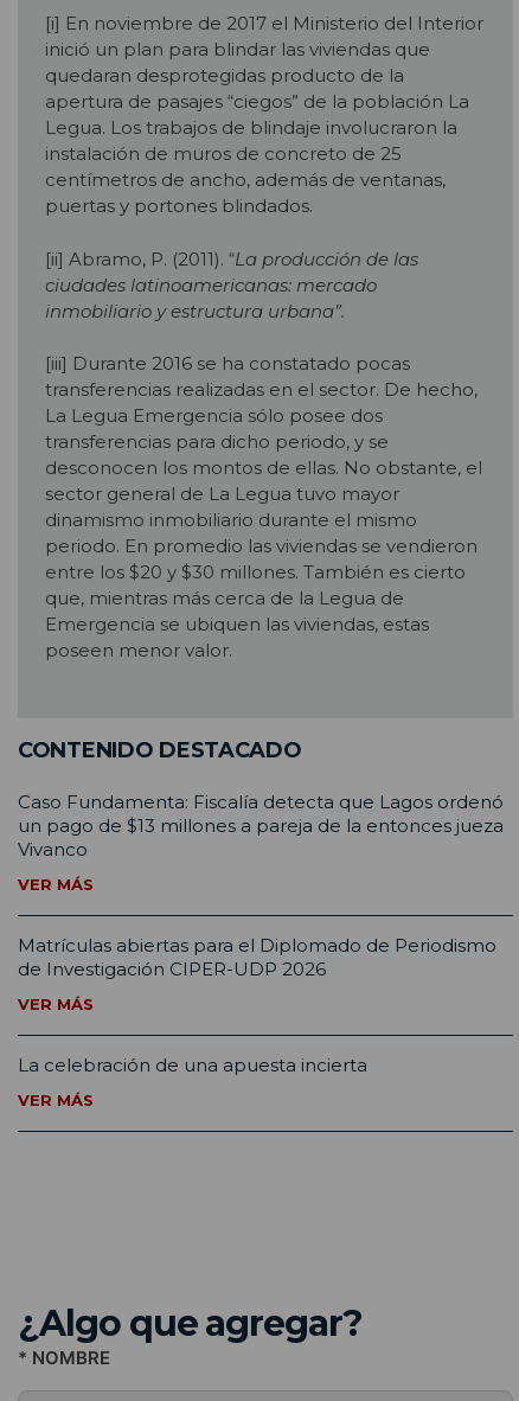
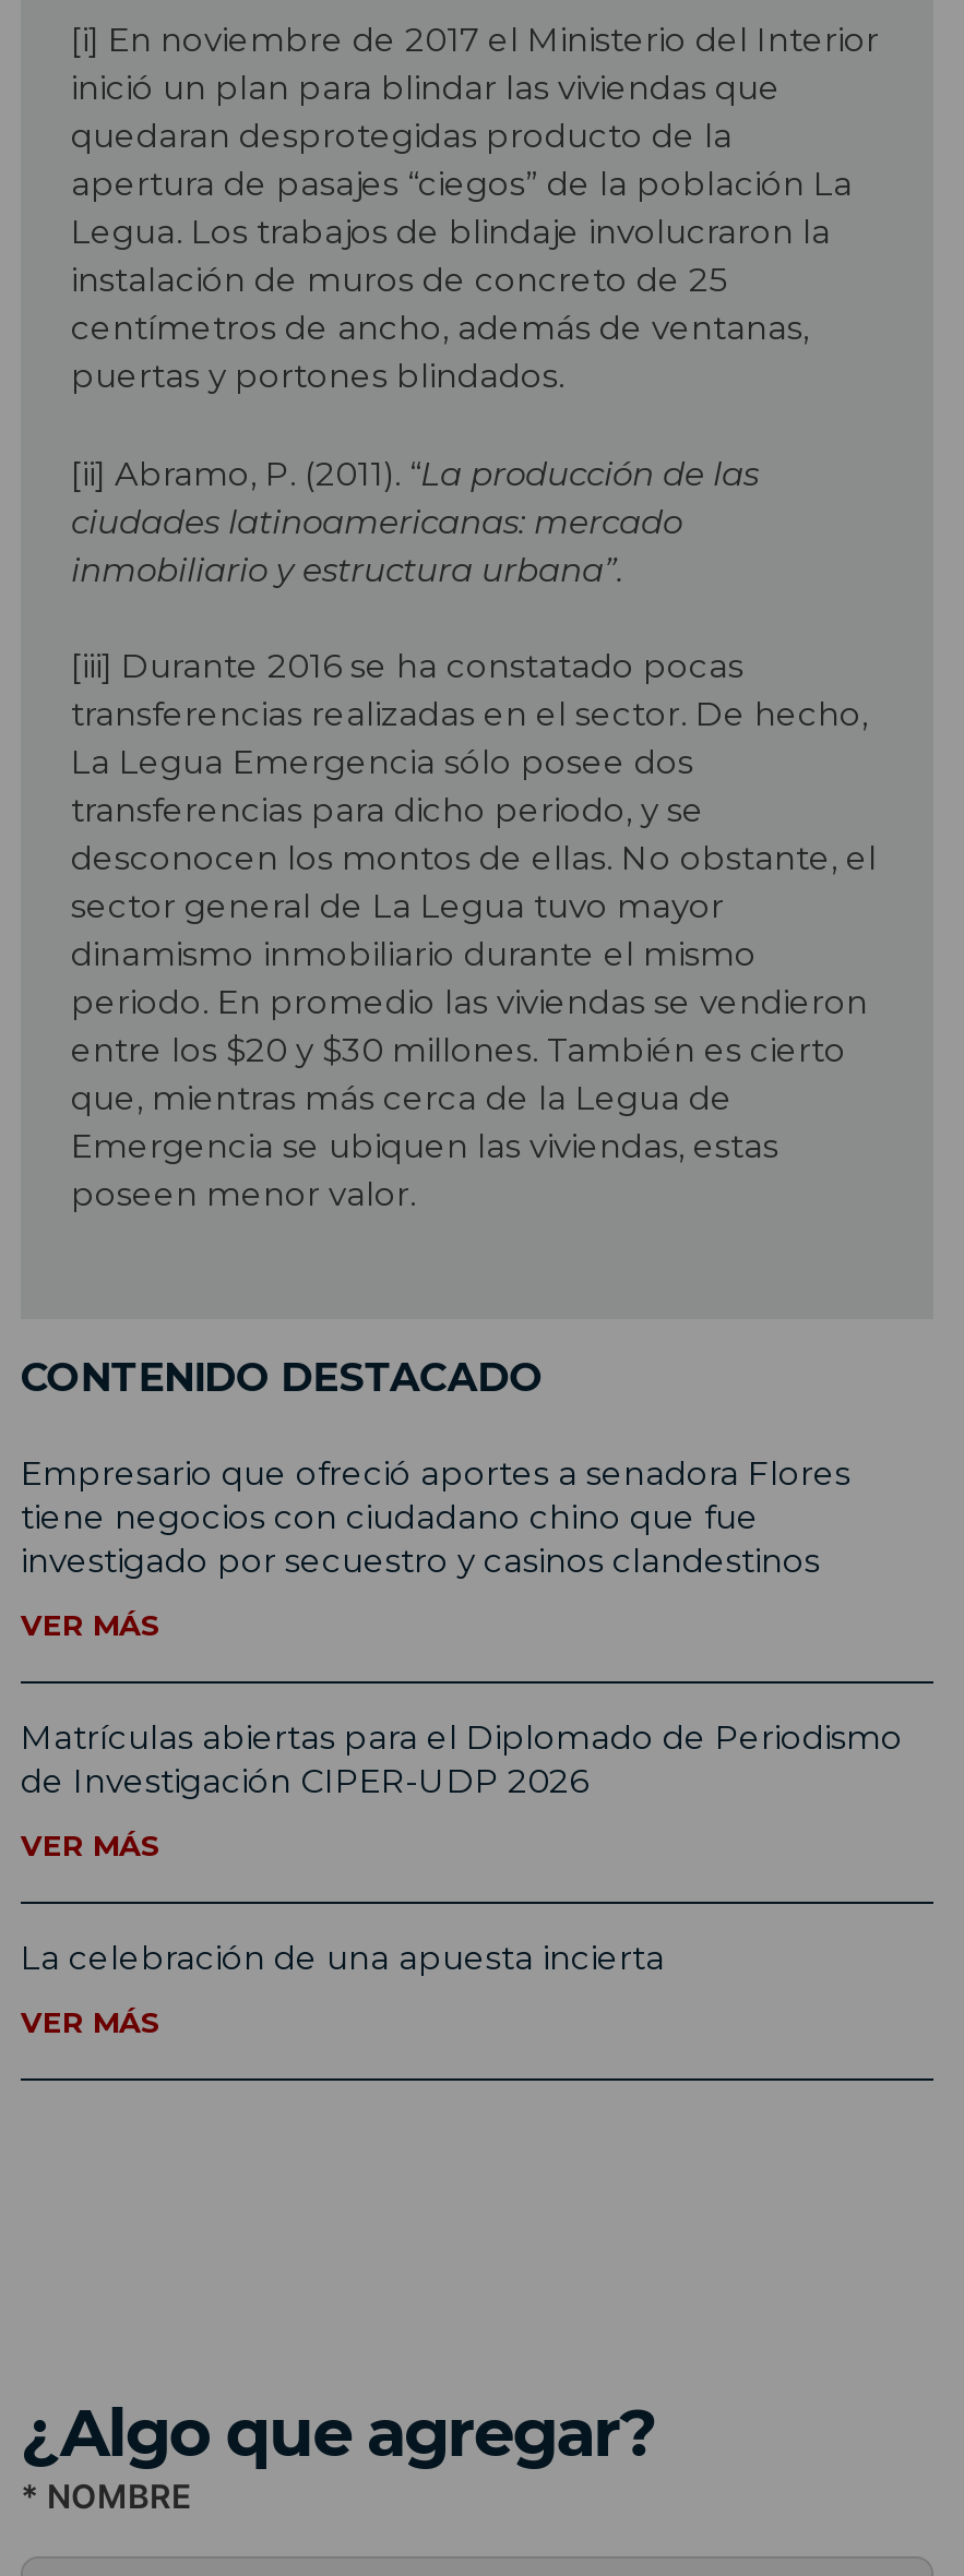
- Caso Fundamenta: Fiscalía detecta que Lagos ordenó
- un pago de $13 millones a pareja de la entonces jueza
- Vivanco
+ Empresario que ofreció aportes a senadora Flores
+ tiene negocios con ciudadano chino que fue
+ investigado por secuestro y casinos clandestinos
